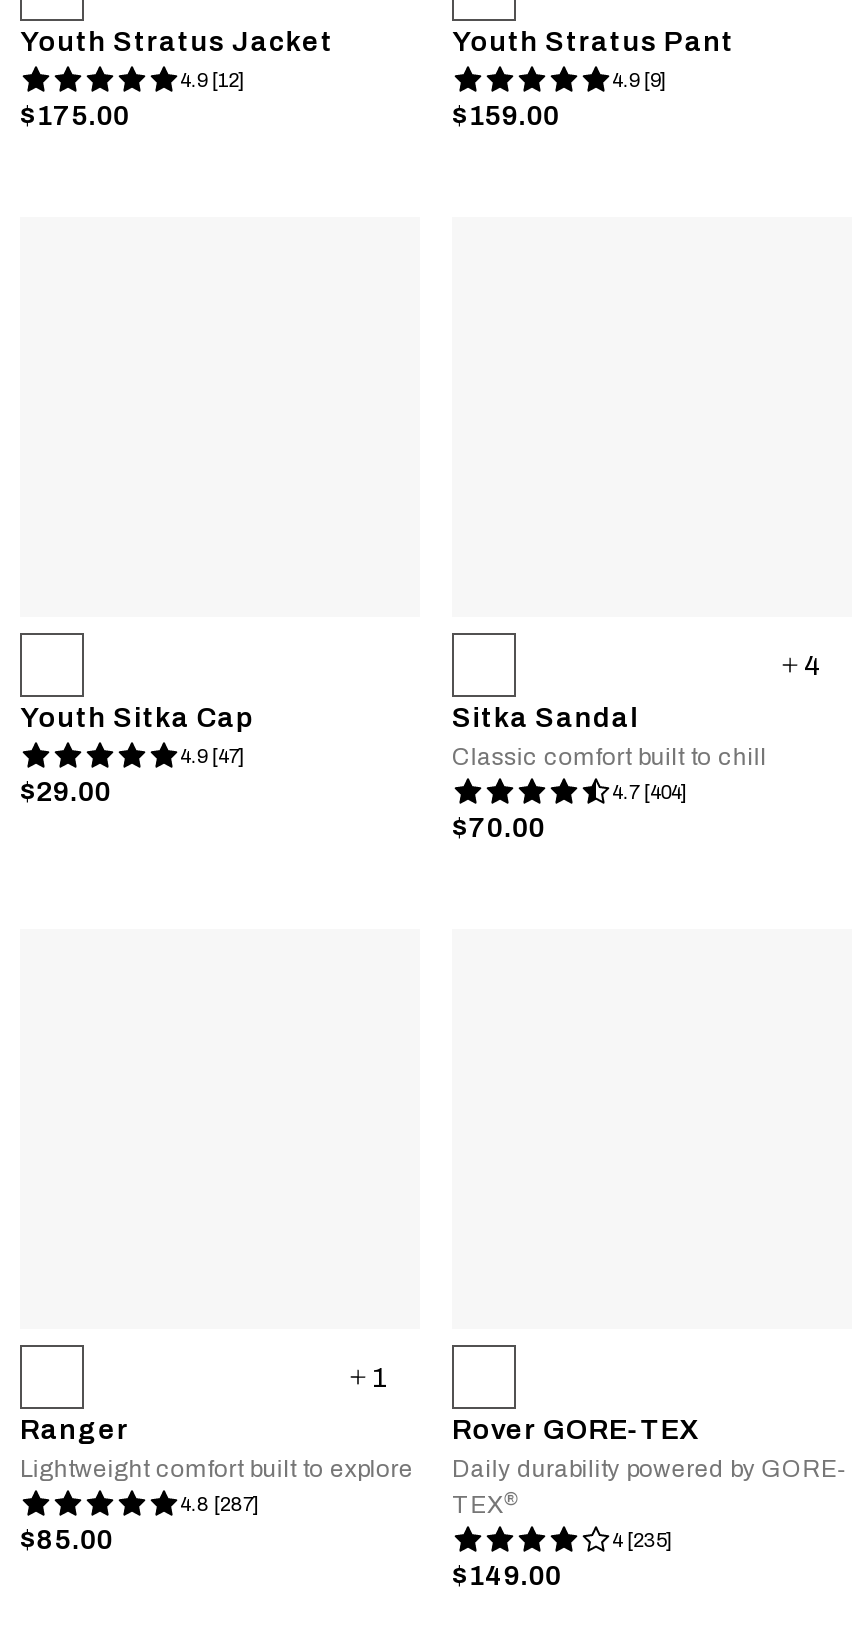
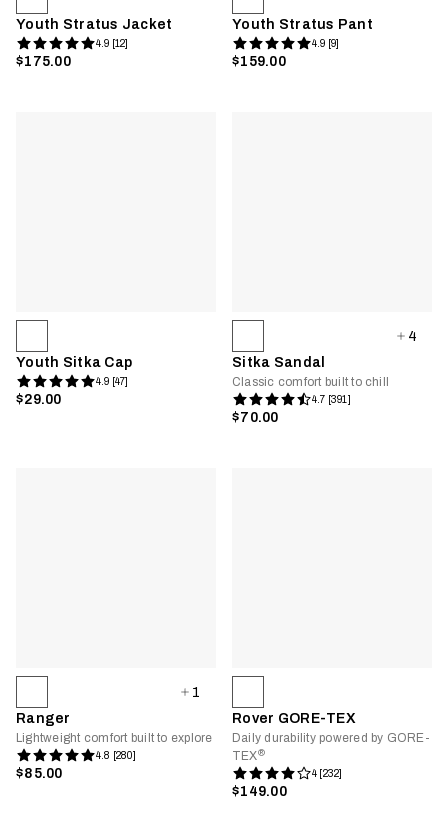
- 4.7 [404]
+ 4.7 [391]

- 4.8 [287]
+ 4.8 [280]

- 4 [235]
+ 4 [232]
